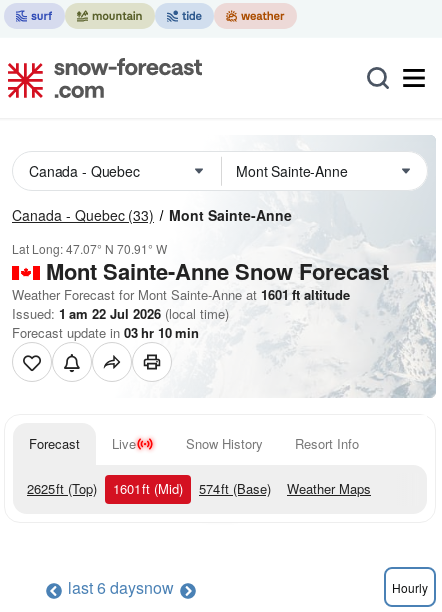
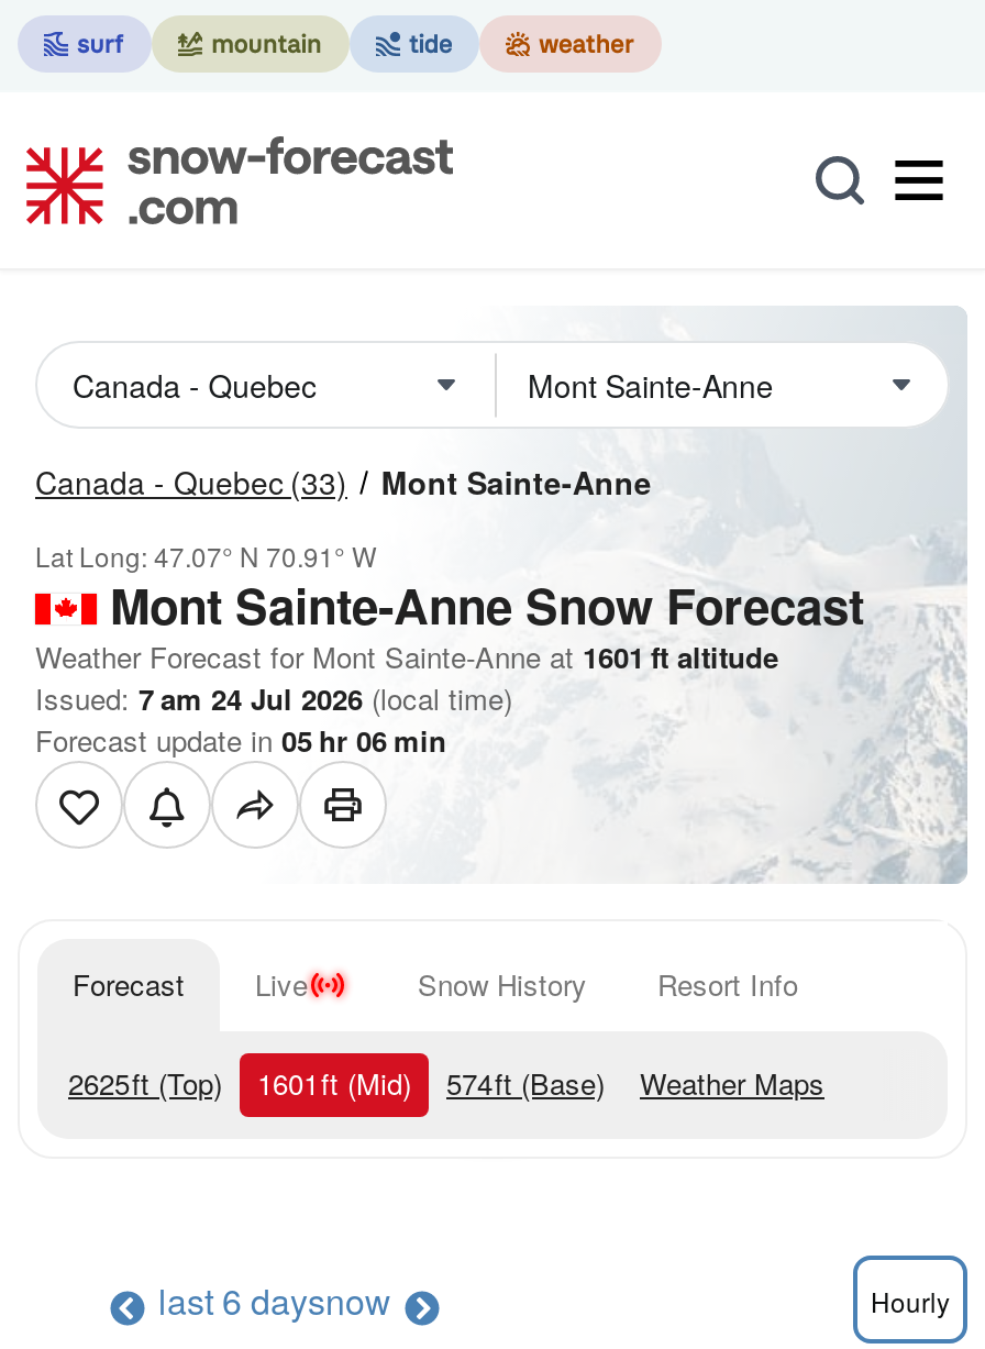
- Issued: 1 am 22 Jul 2026 (local time)
+ Issued: 7 am 24 Jul 2026 (local time)

- Forecast update in 03 hr 10 min
+ Forecast update in 05 hr 06 min
